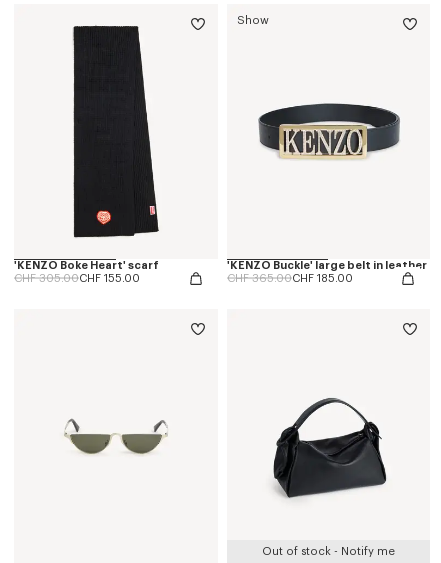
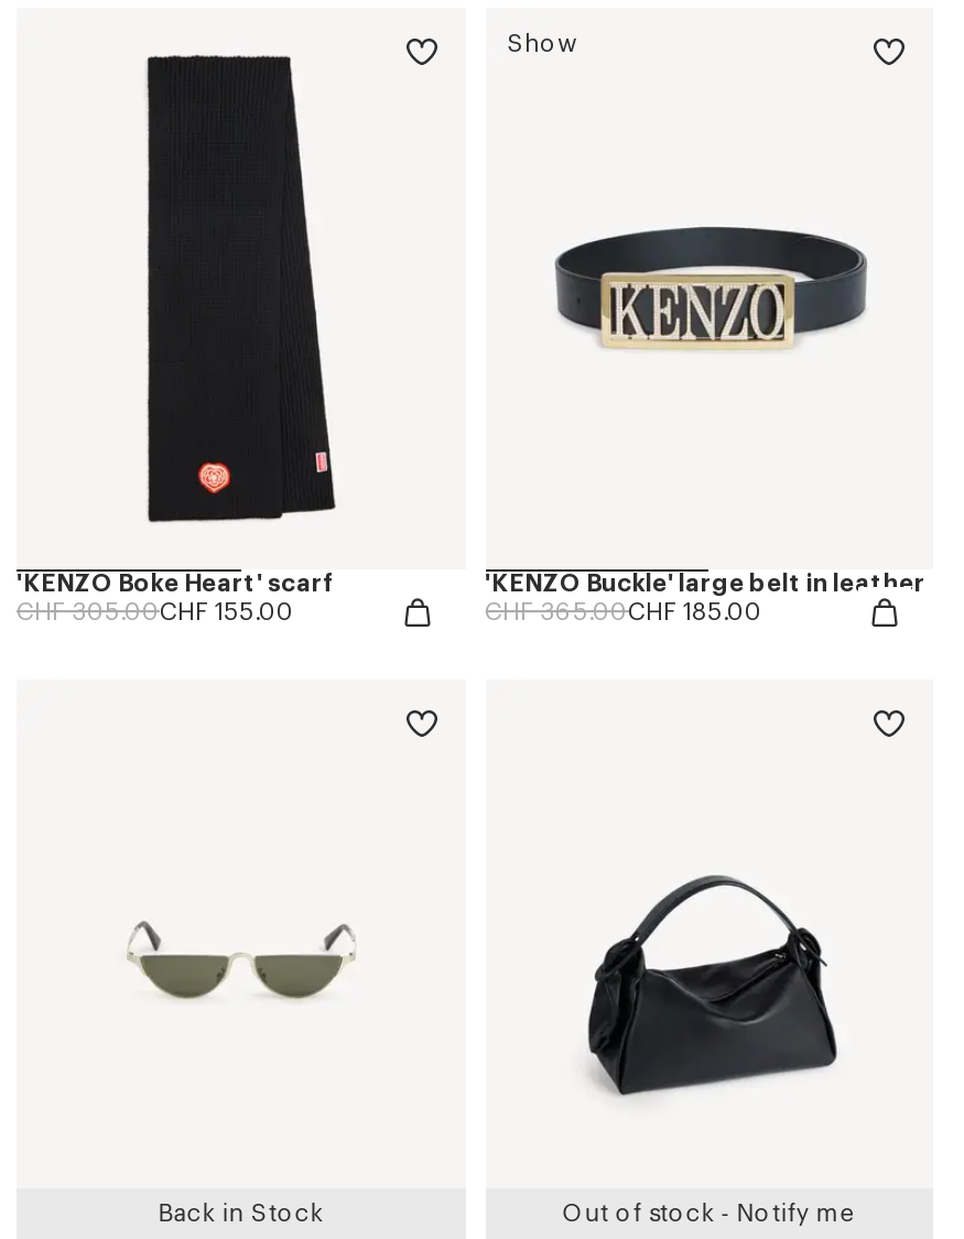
+ Back in Stock
